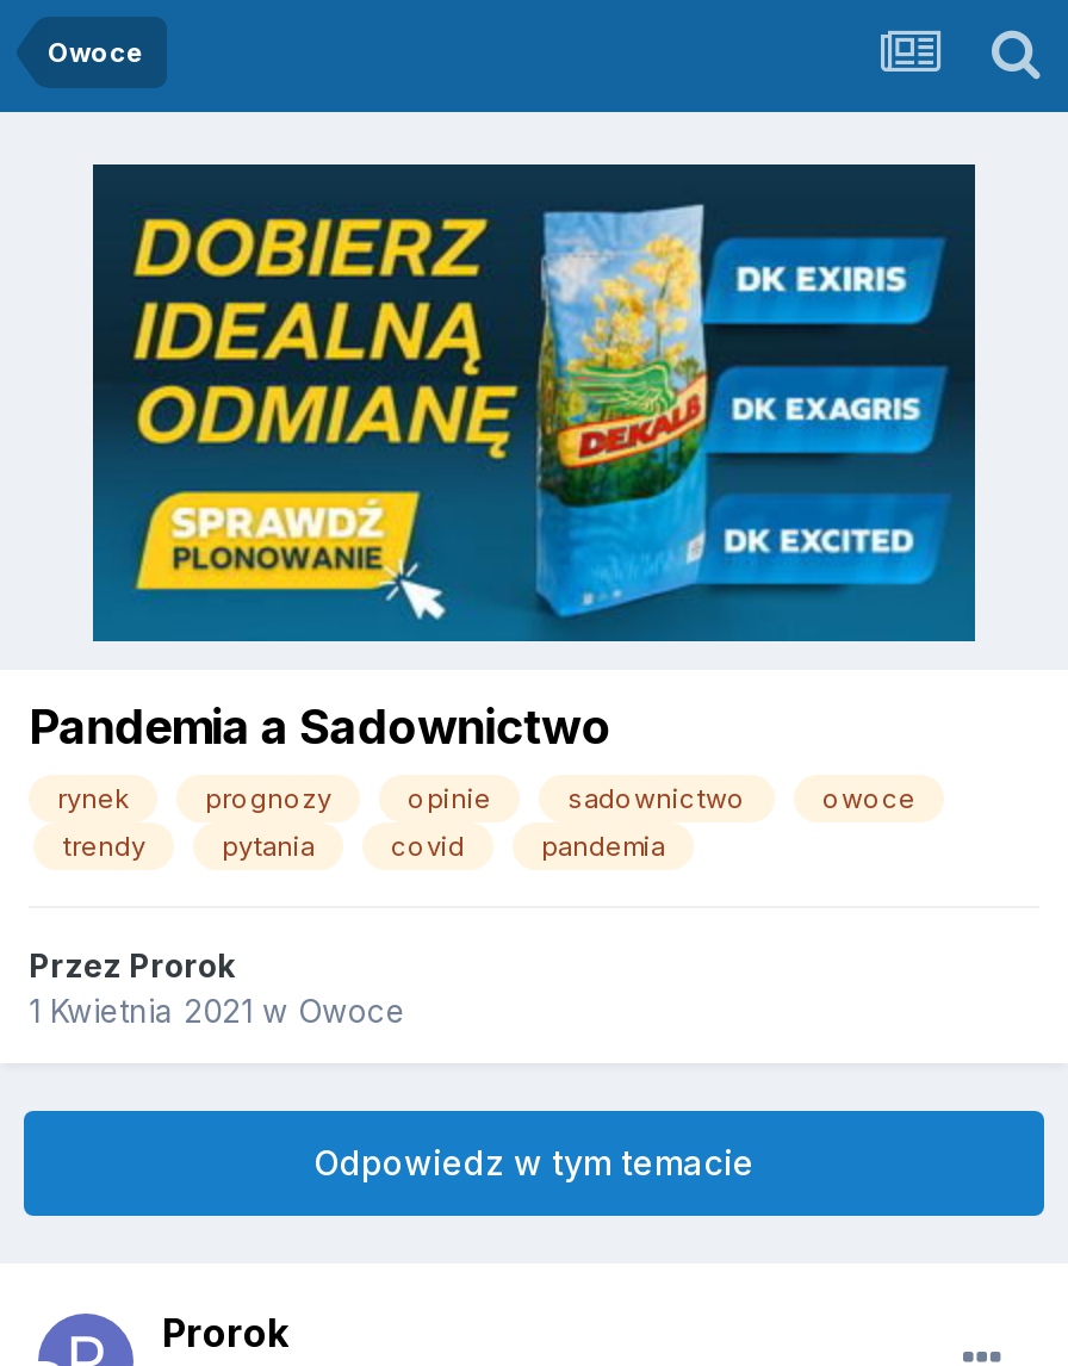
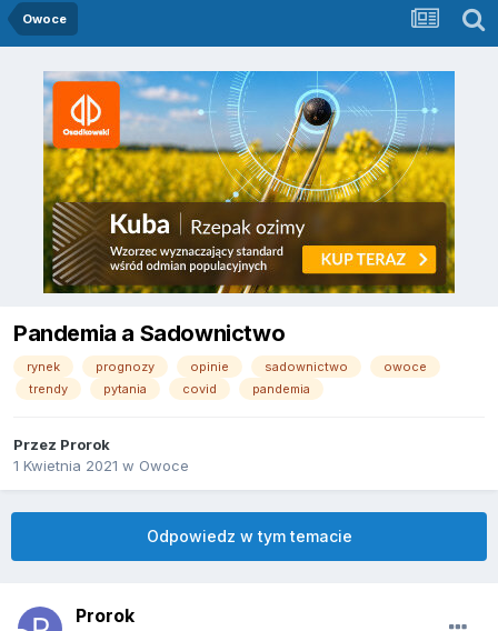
- [image]
+ [image]
